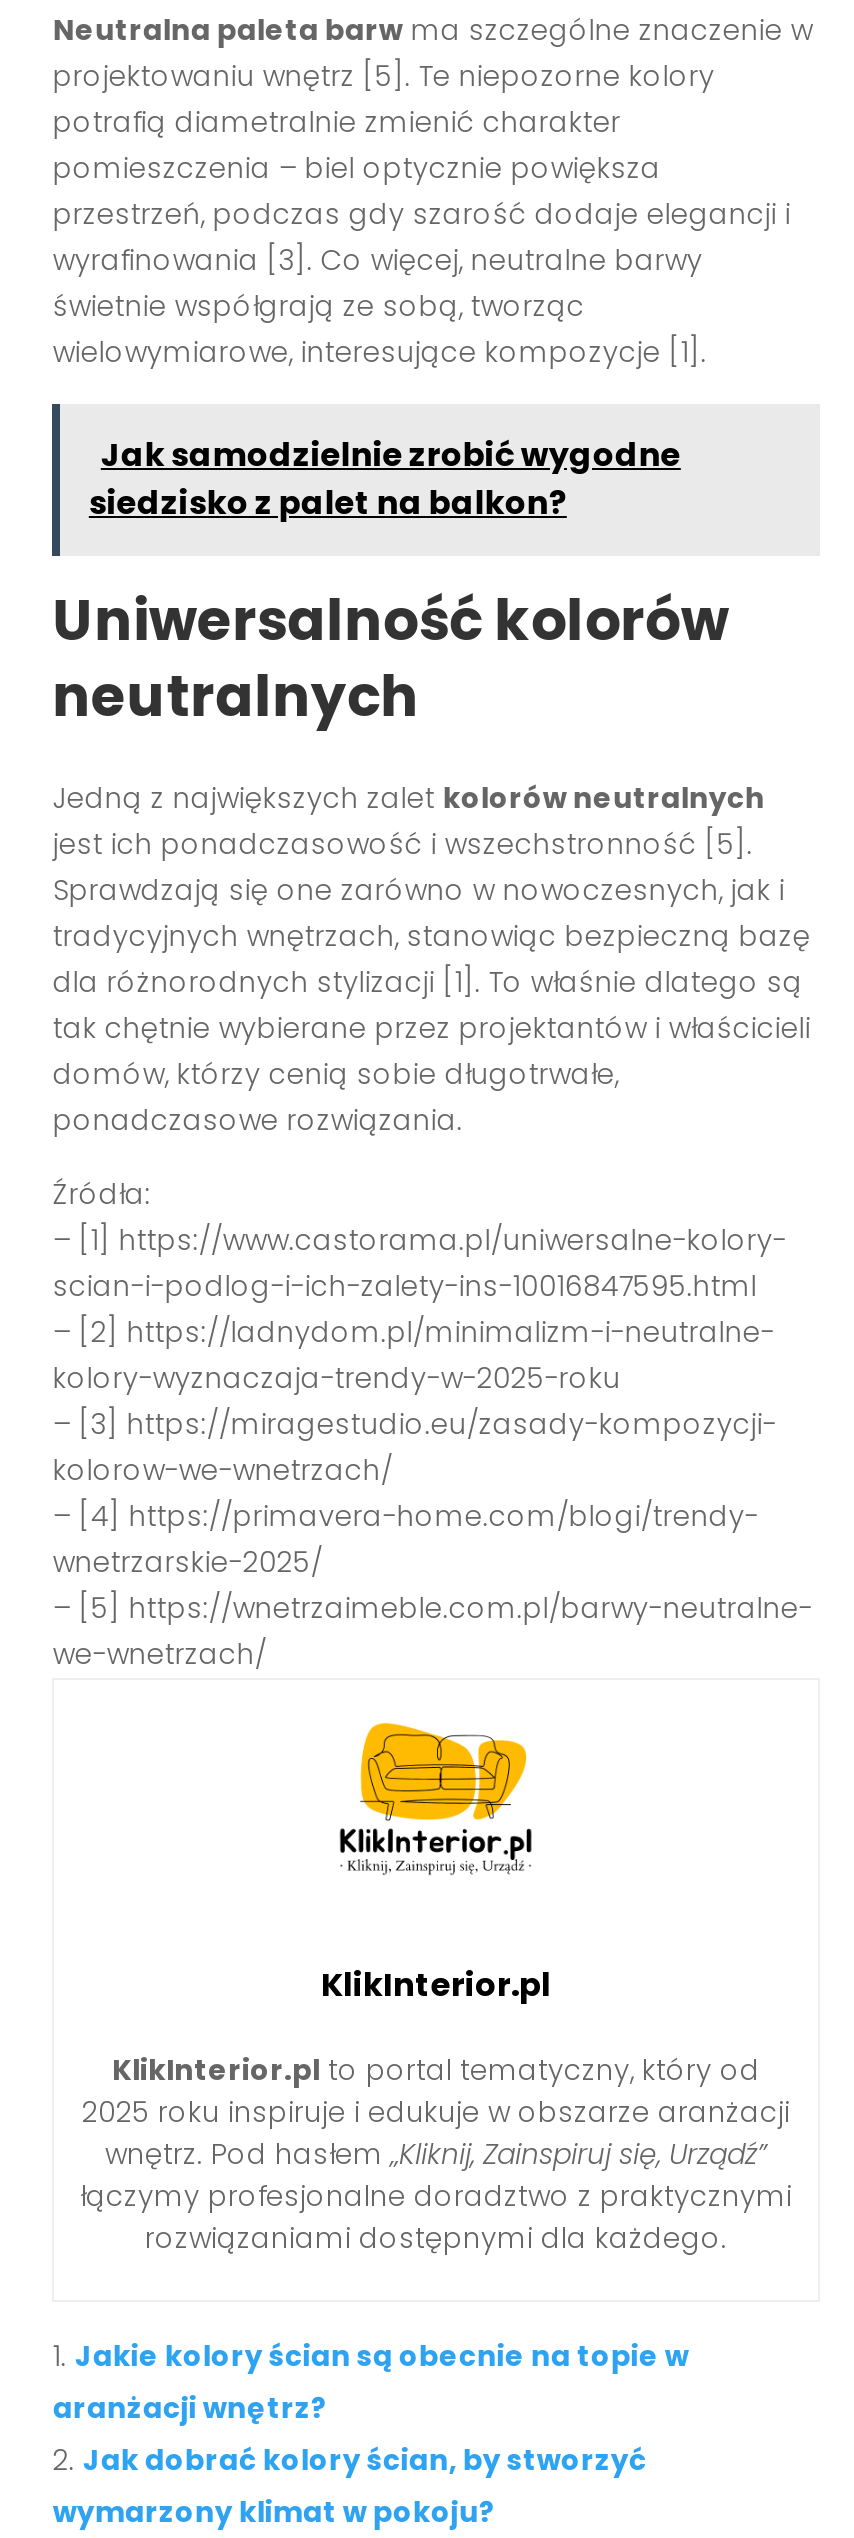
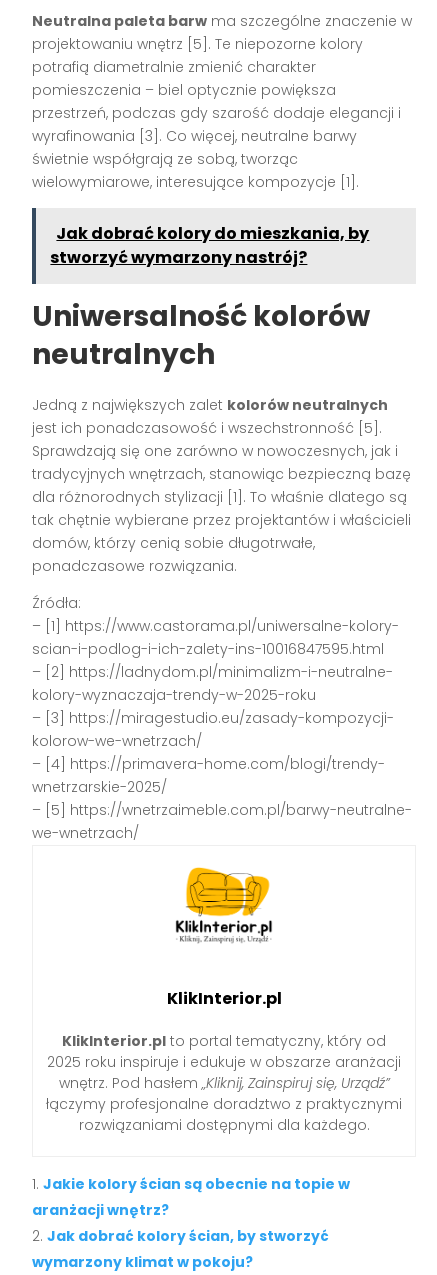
- Jak samodzielnie zrobić wygodne
- siedzisko z palet na balkon?
+ Jak dobrać kolory do mieszkania, by
+ stworzyć wymarzony nastrój?
